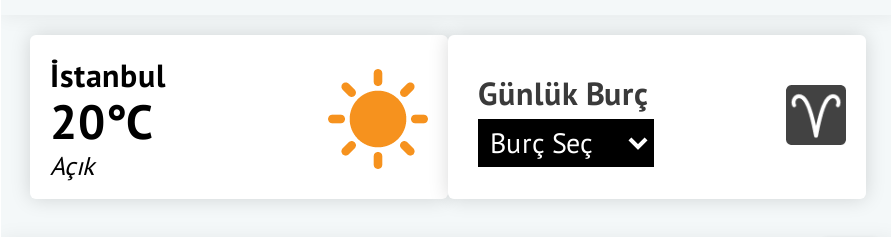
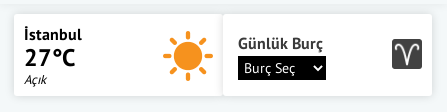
- 20°C
+ 27°C
